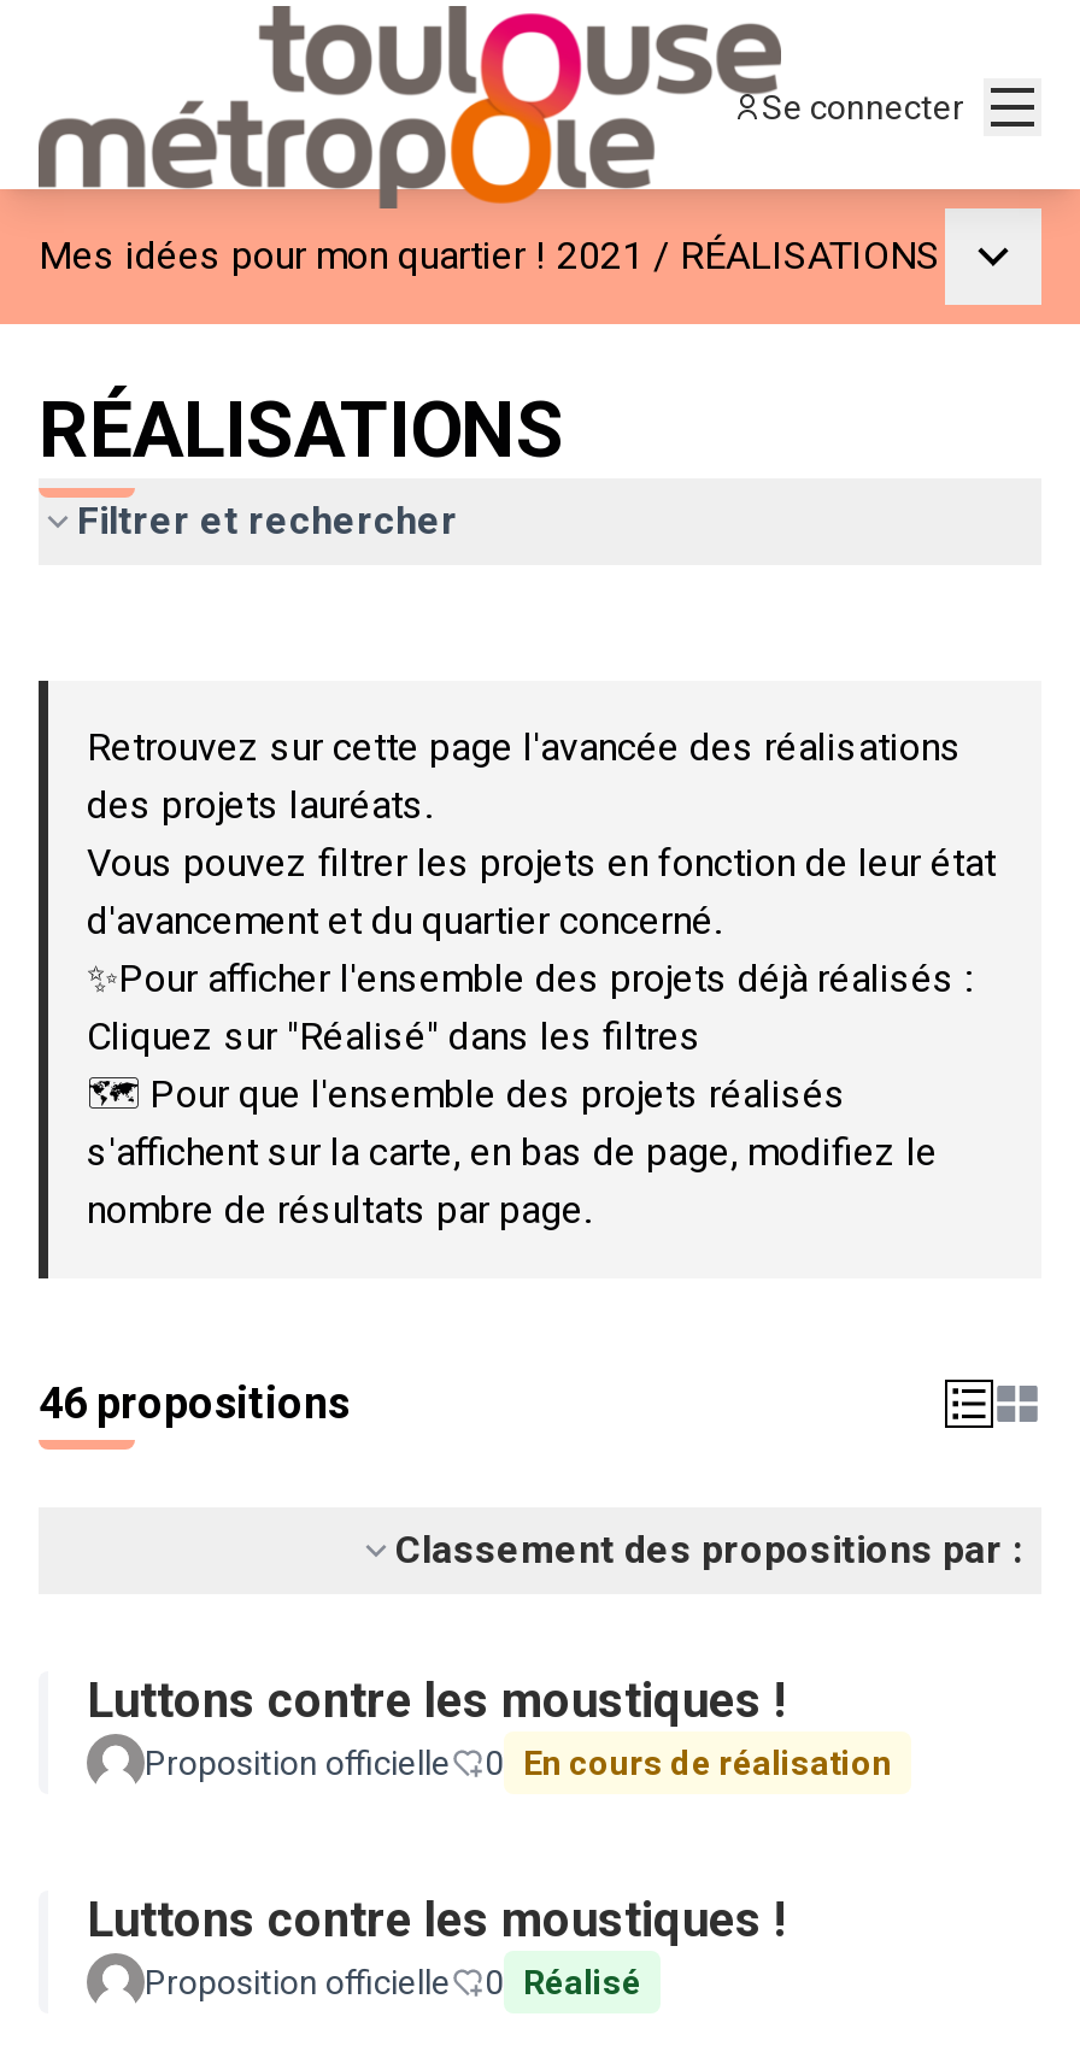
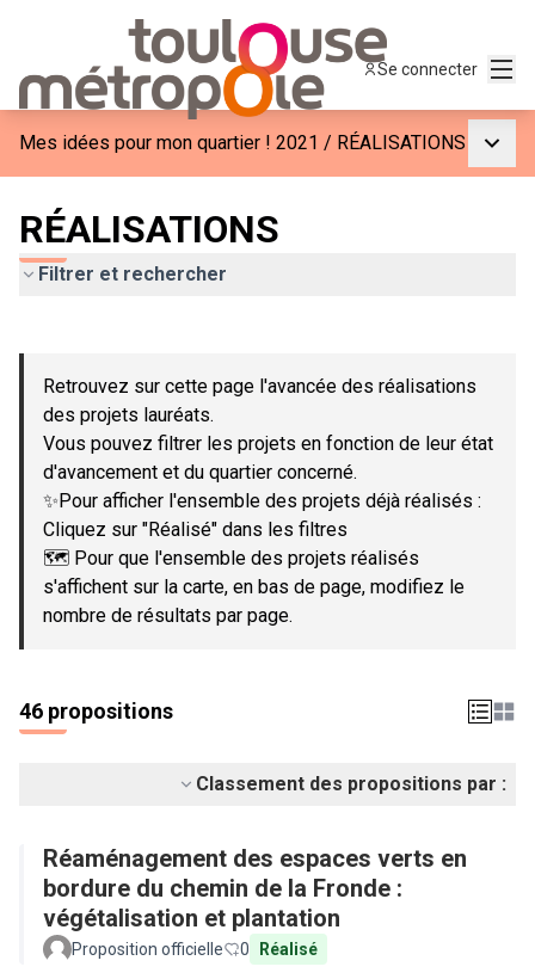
- Luttons contre les moustiques !
- Proposition officielle
- 0 En cours de réalisation
- Luttons contre les moustiques !
+ Réaménagement des espaces verts en
+ bordure du chemin de la Fronde :
+ végétalisation et plantation
